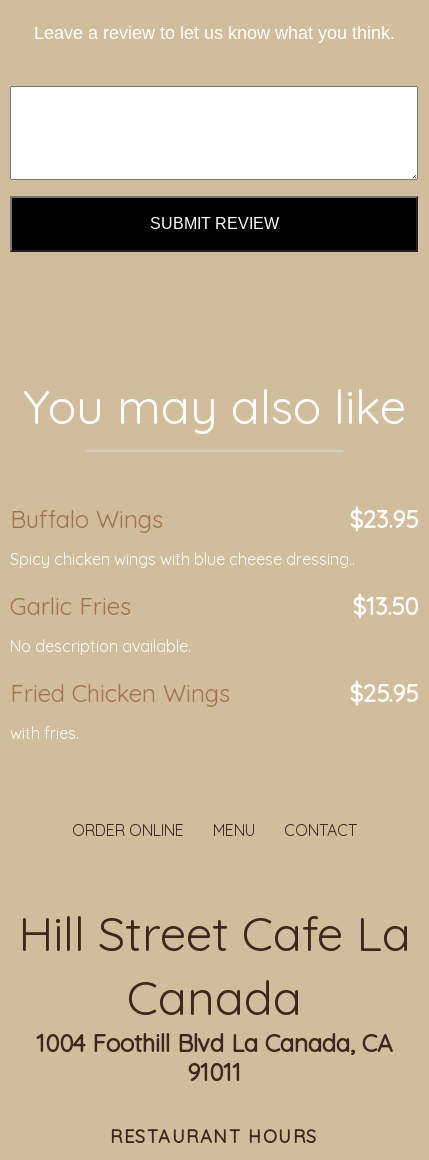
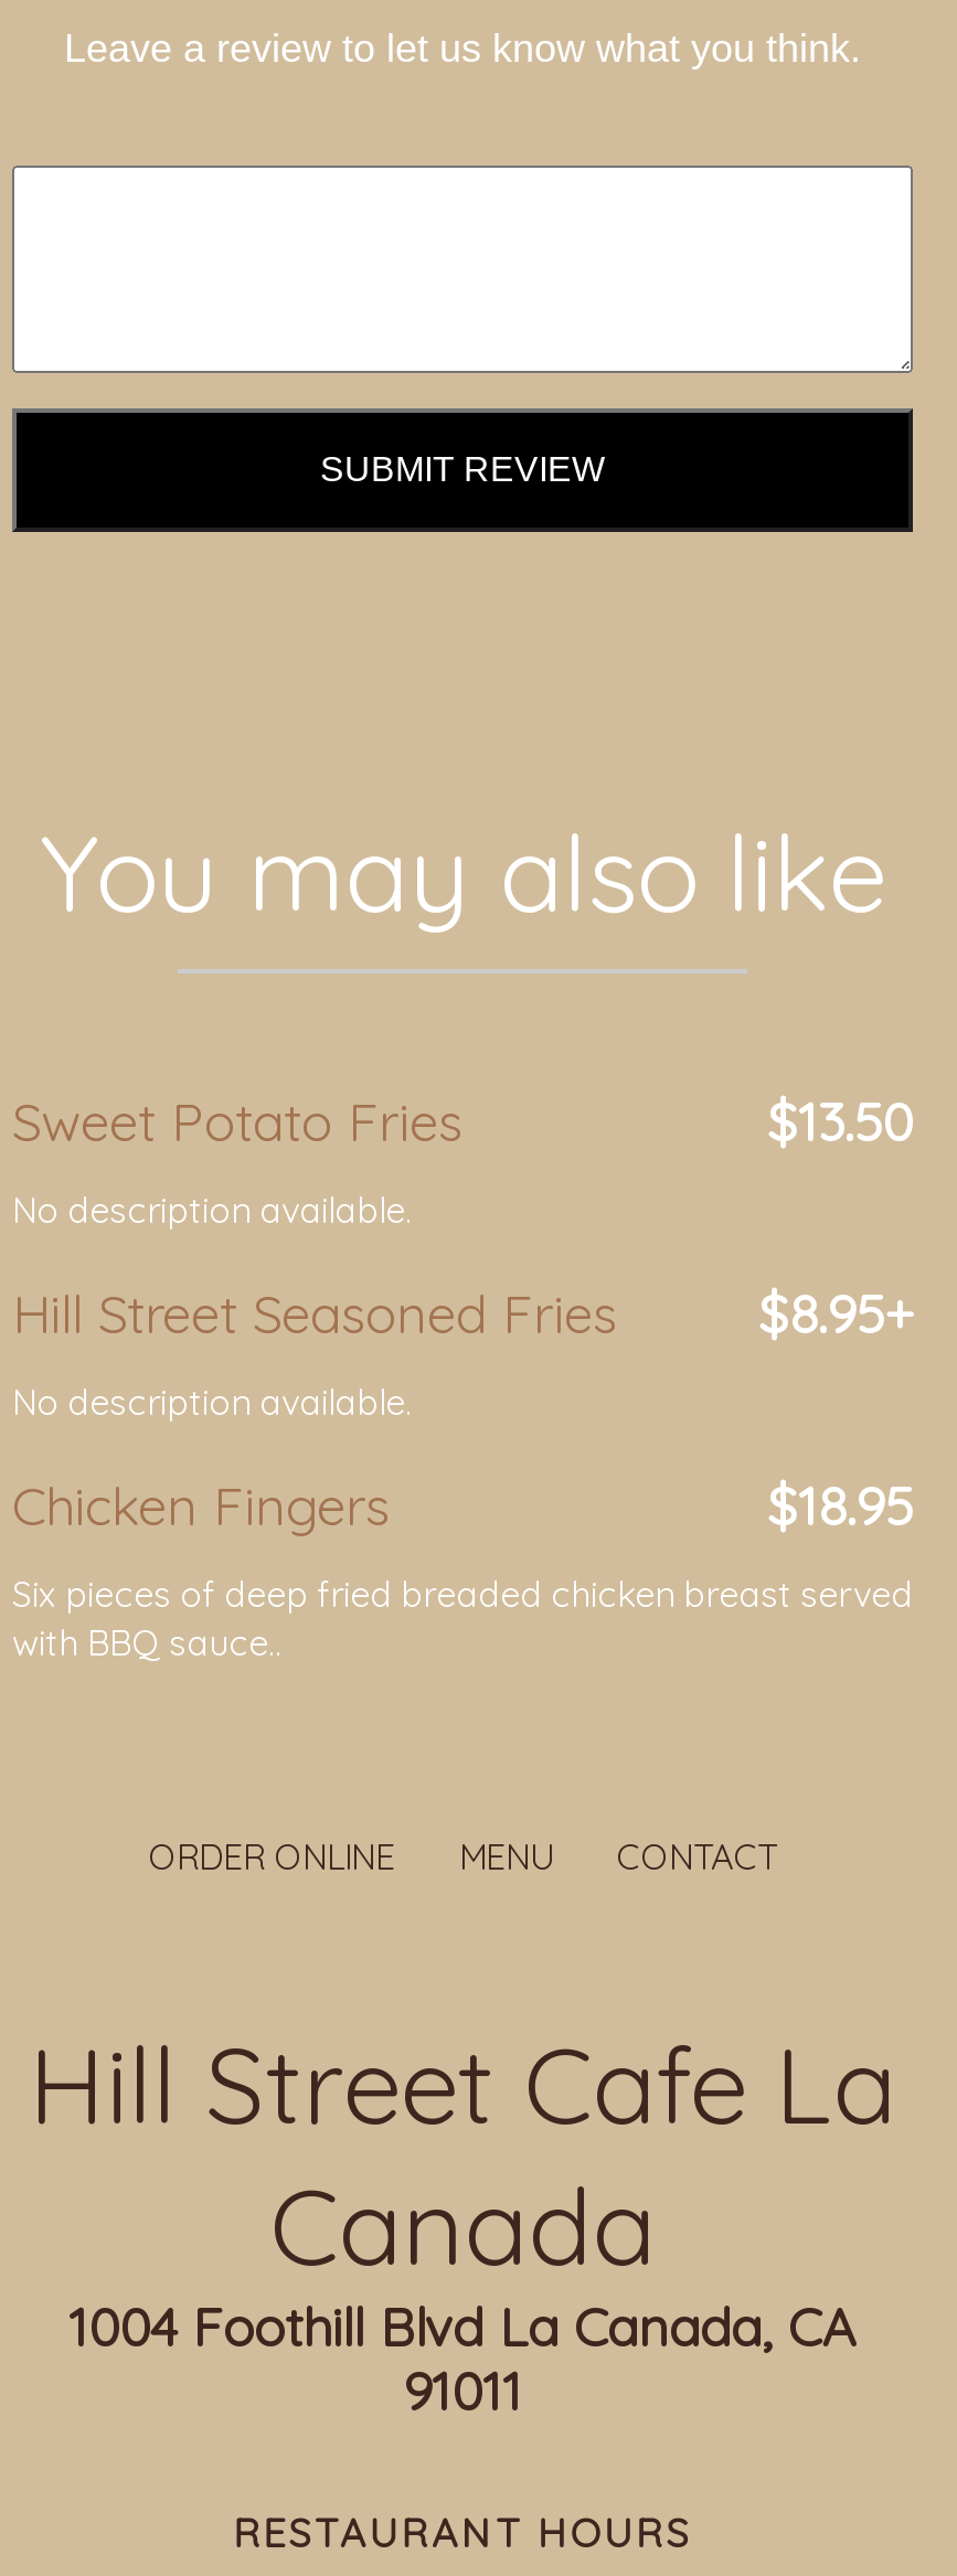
- Buffalo Wings
- $23.95
- Spicy chicken wings with blue cheese dressing..
- Garlic Fries
+ Sweet Potato Fries

moved up: $13.50 | No description available.

- Fried Chicken Wings
- $25.95
- with fries.
+ Hill Street Seasoned Fries
+ $8.95+
+ No description available.
+ Chicken Fingers
+ $18.95
+ Six pieces of deep fried breaded chicken breast served
+ with BBQ sauce..
